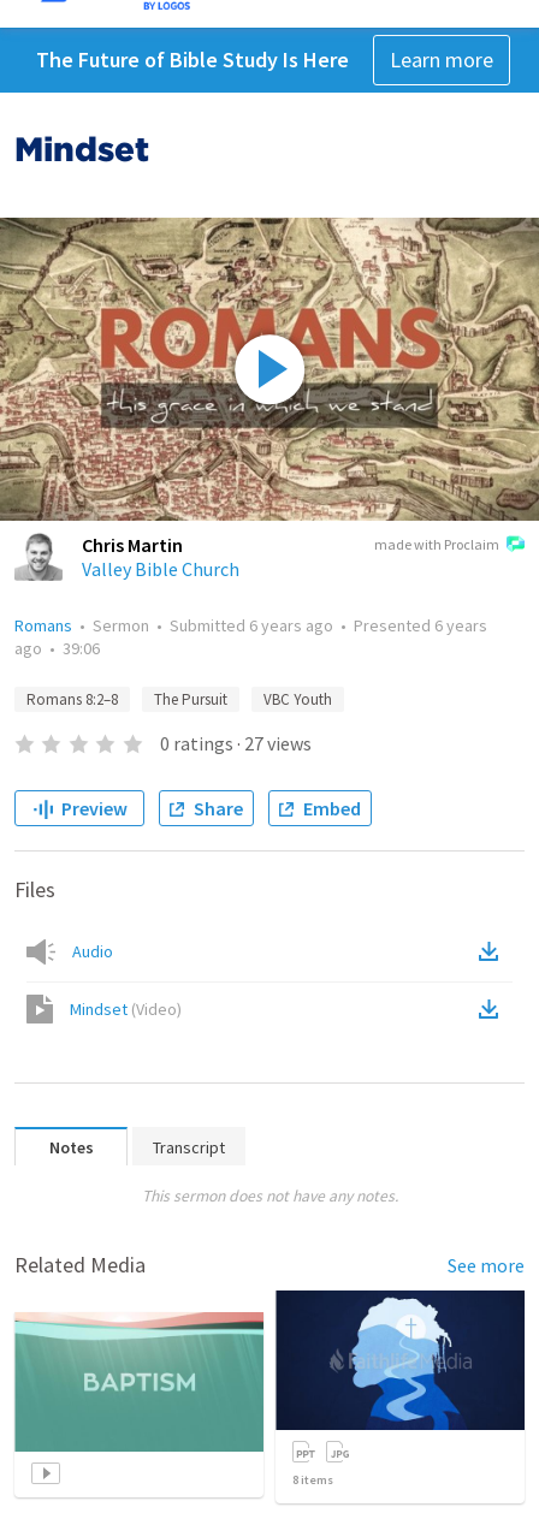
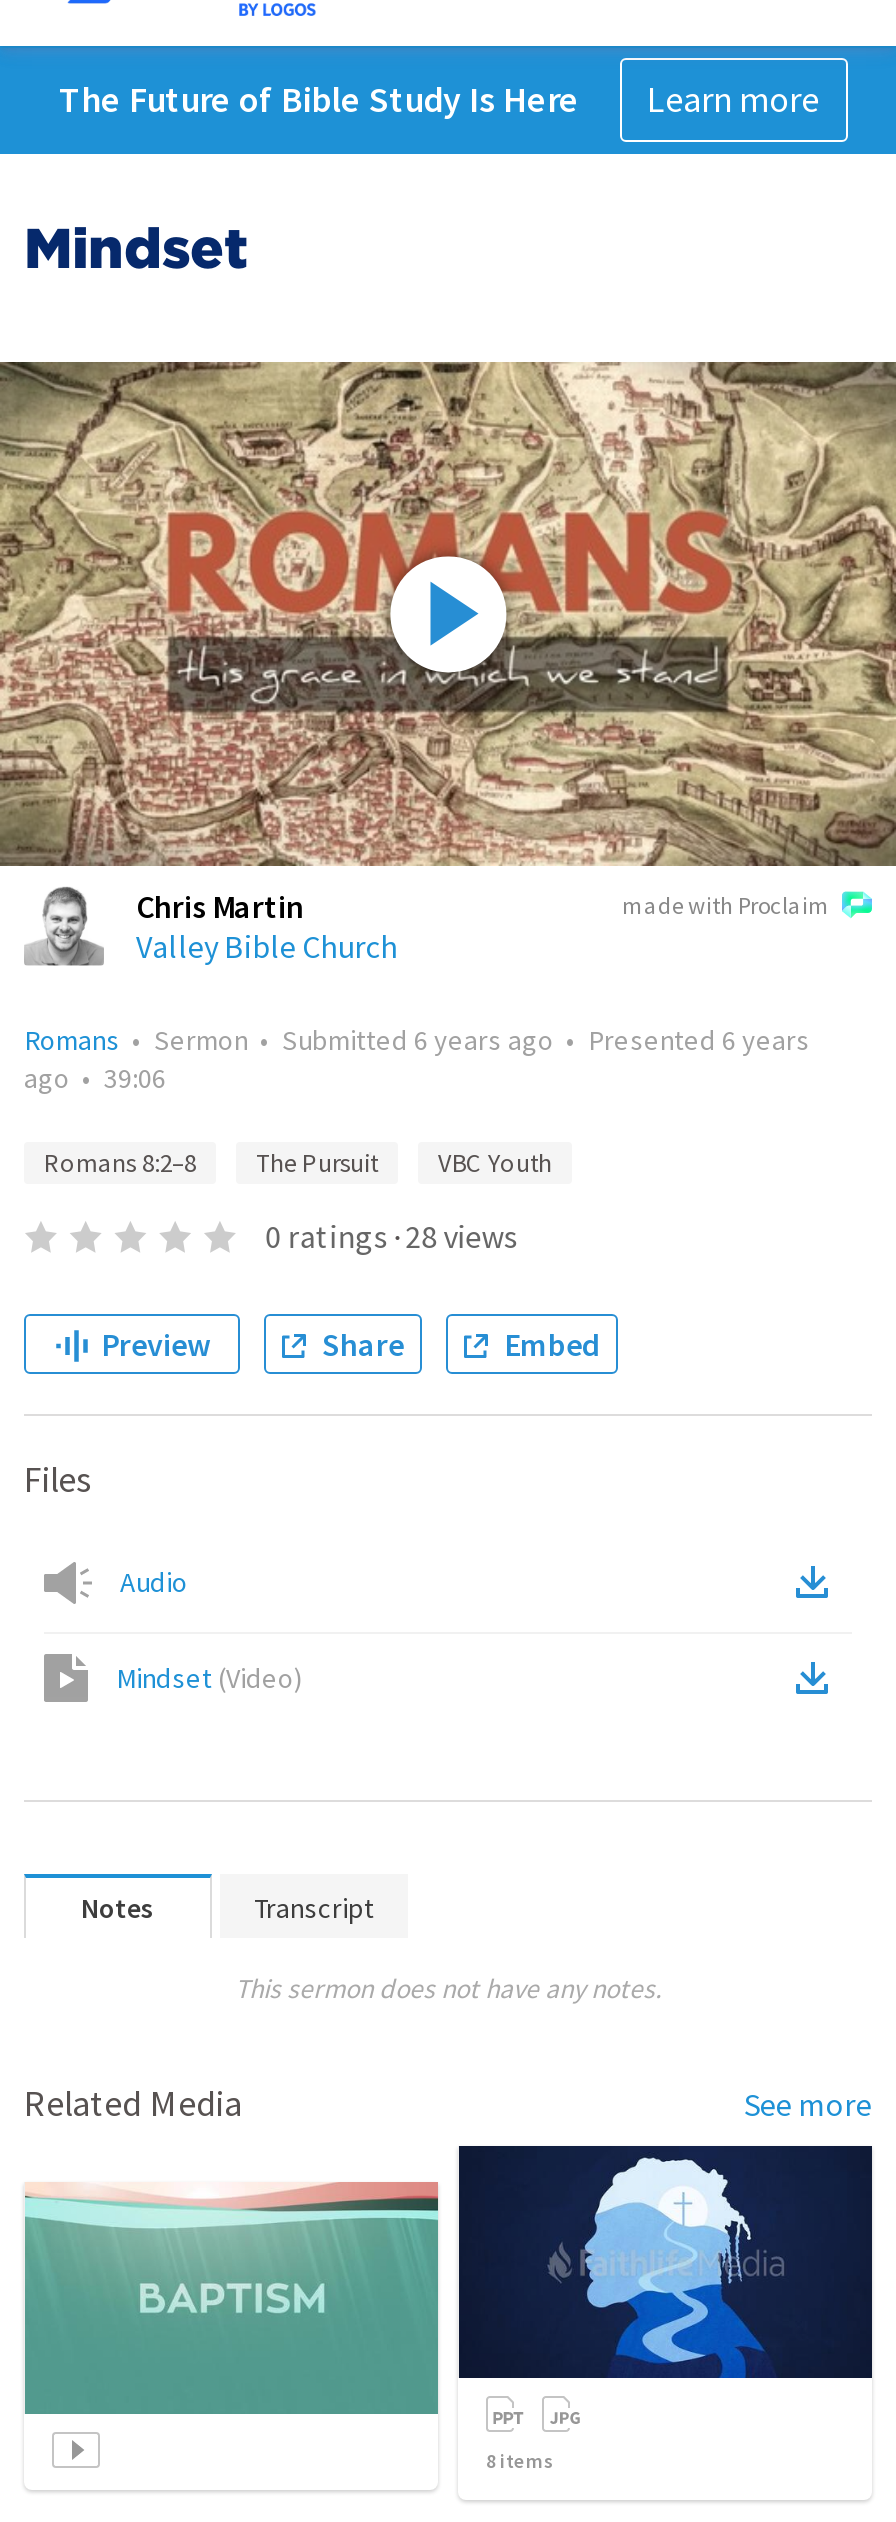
- 0 ratings · 27 views
+ 0 ratings · 28 views
